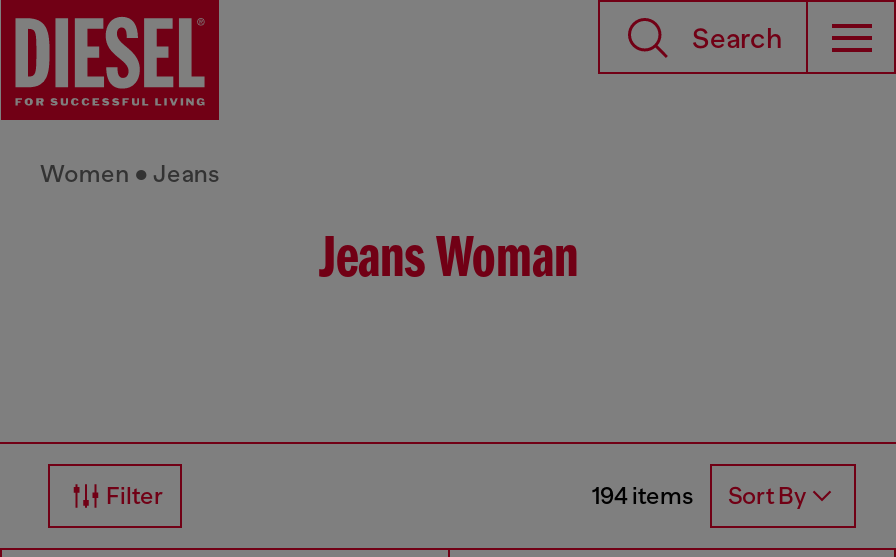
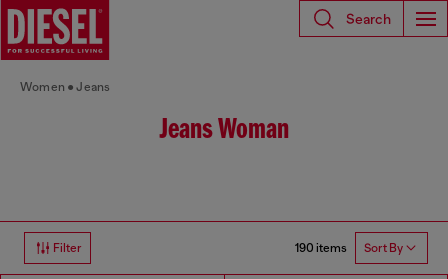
- 194 items Sort By
+ 190 items Sort By
